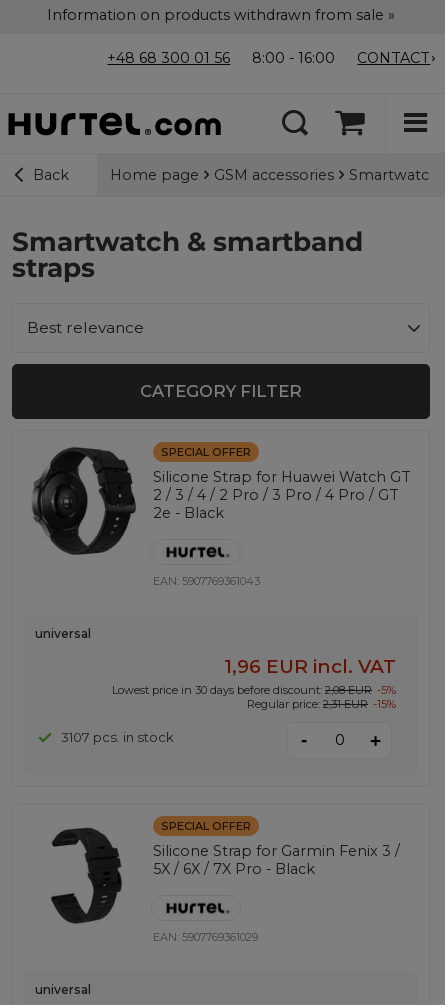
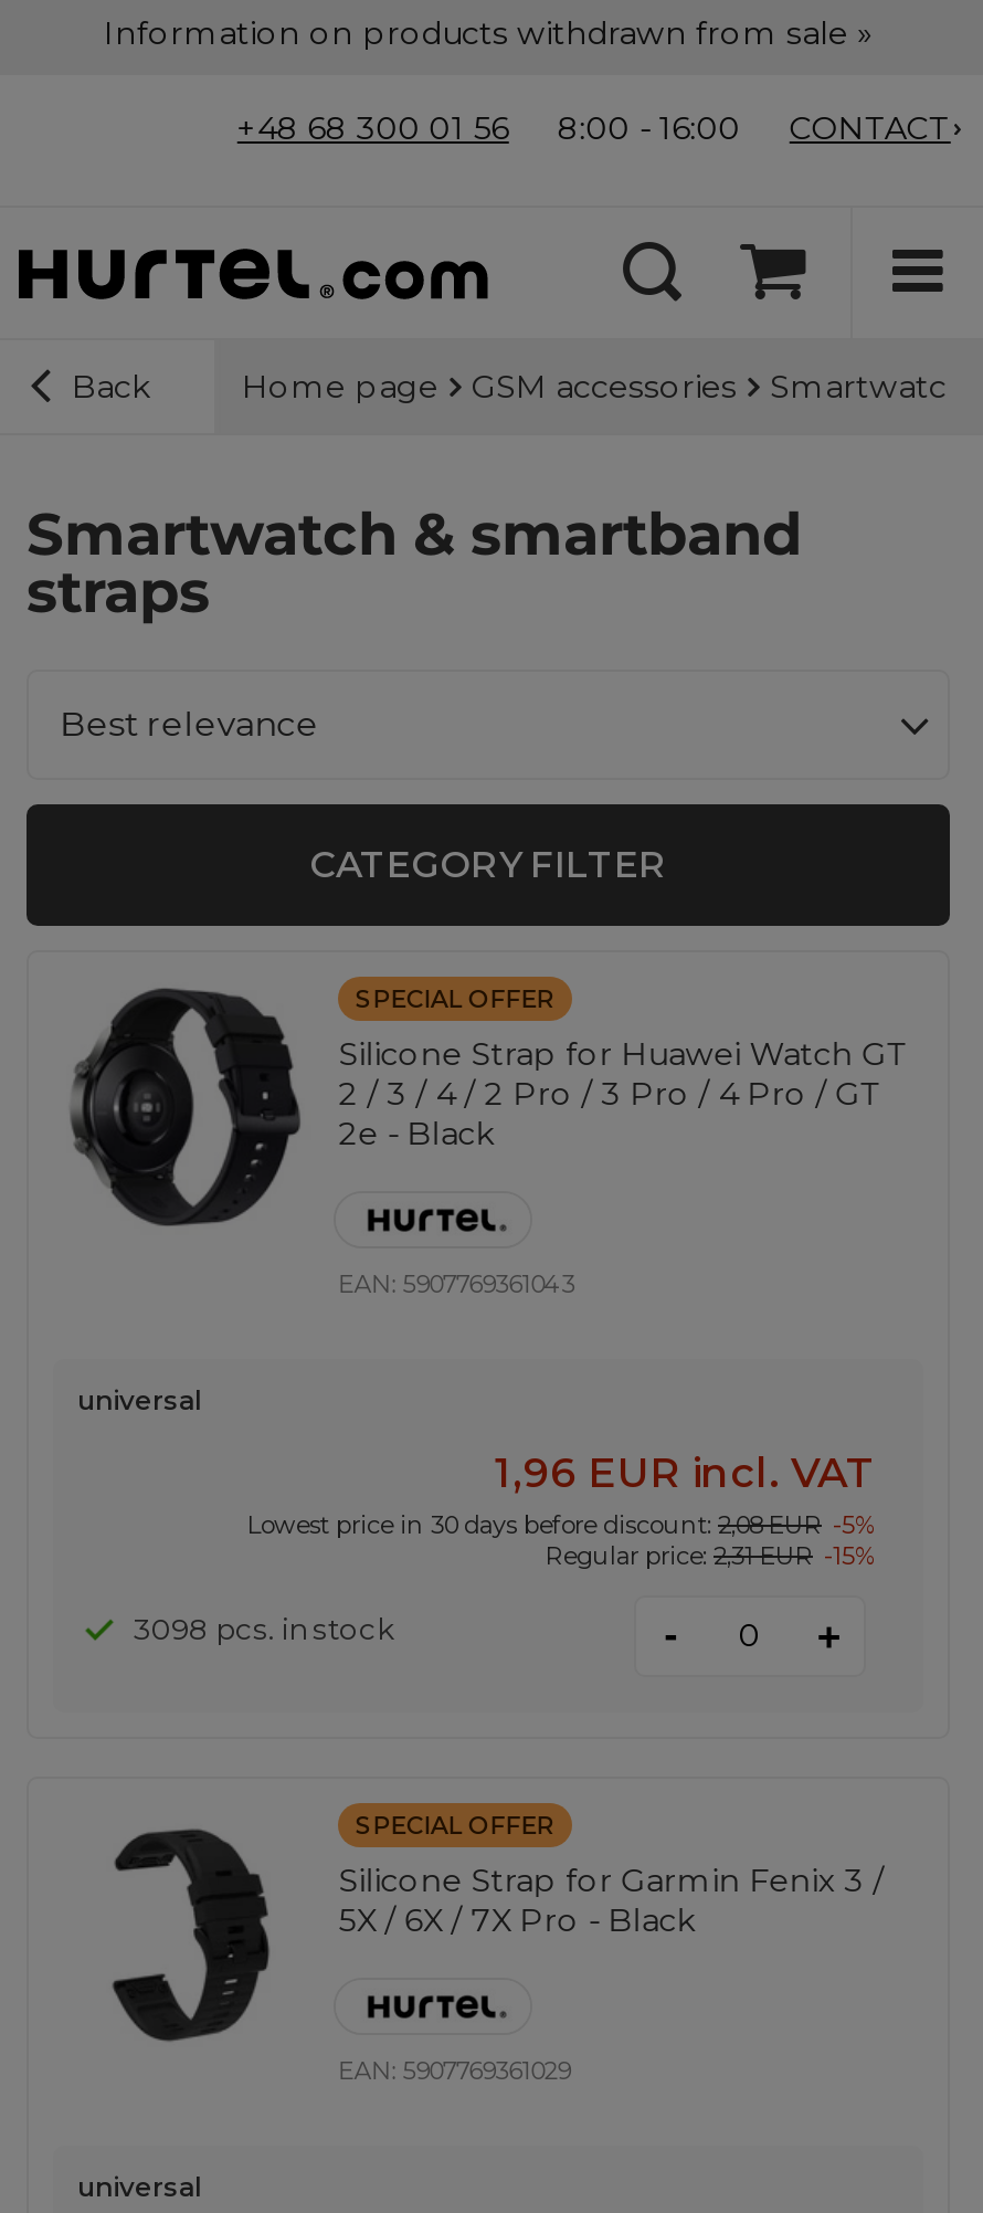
- 3107 pcs. in stock
+ 3098 pcs. in stock
